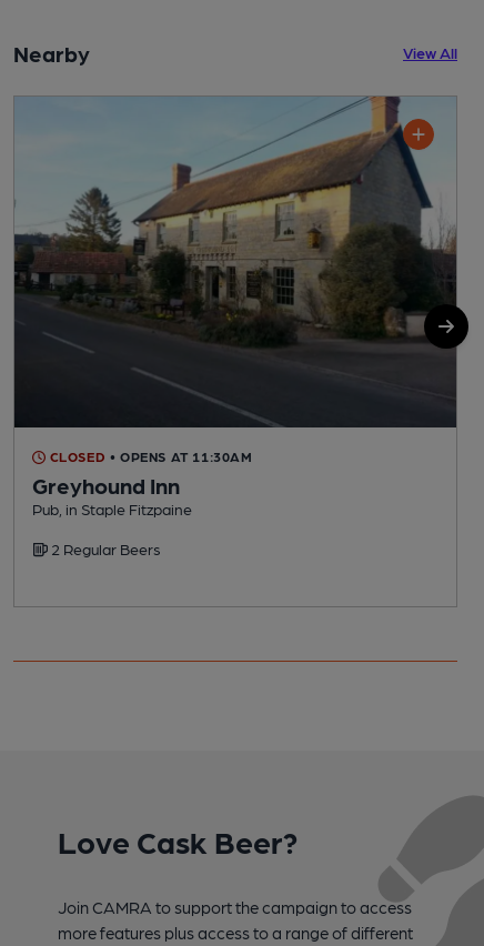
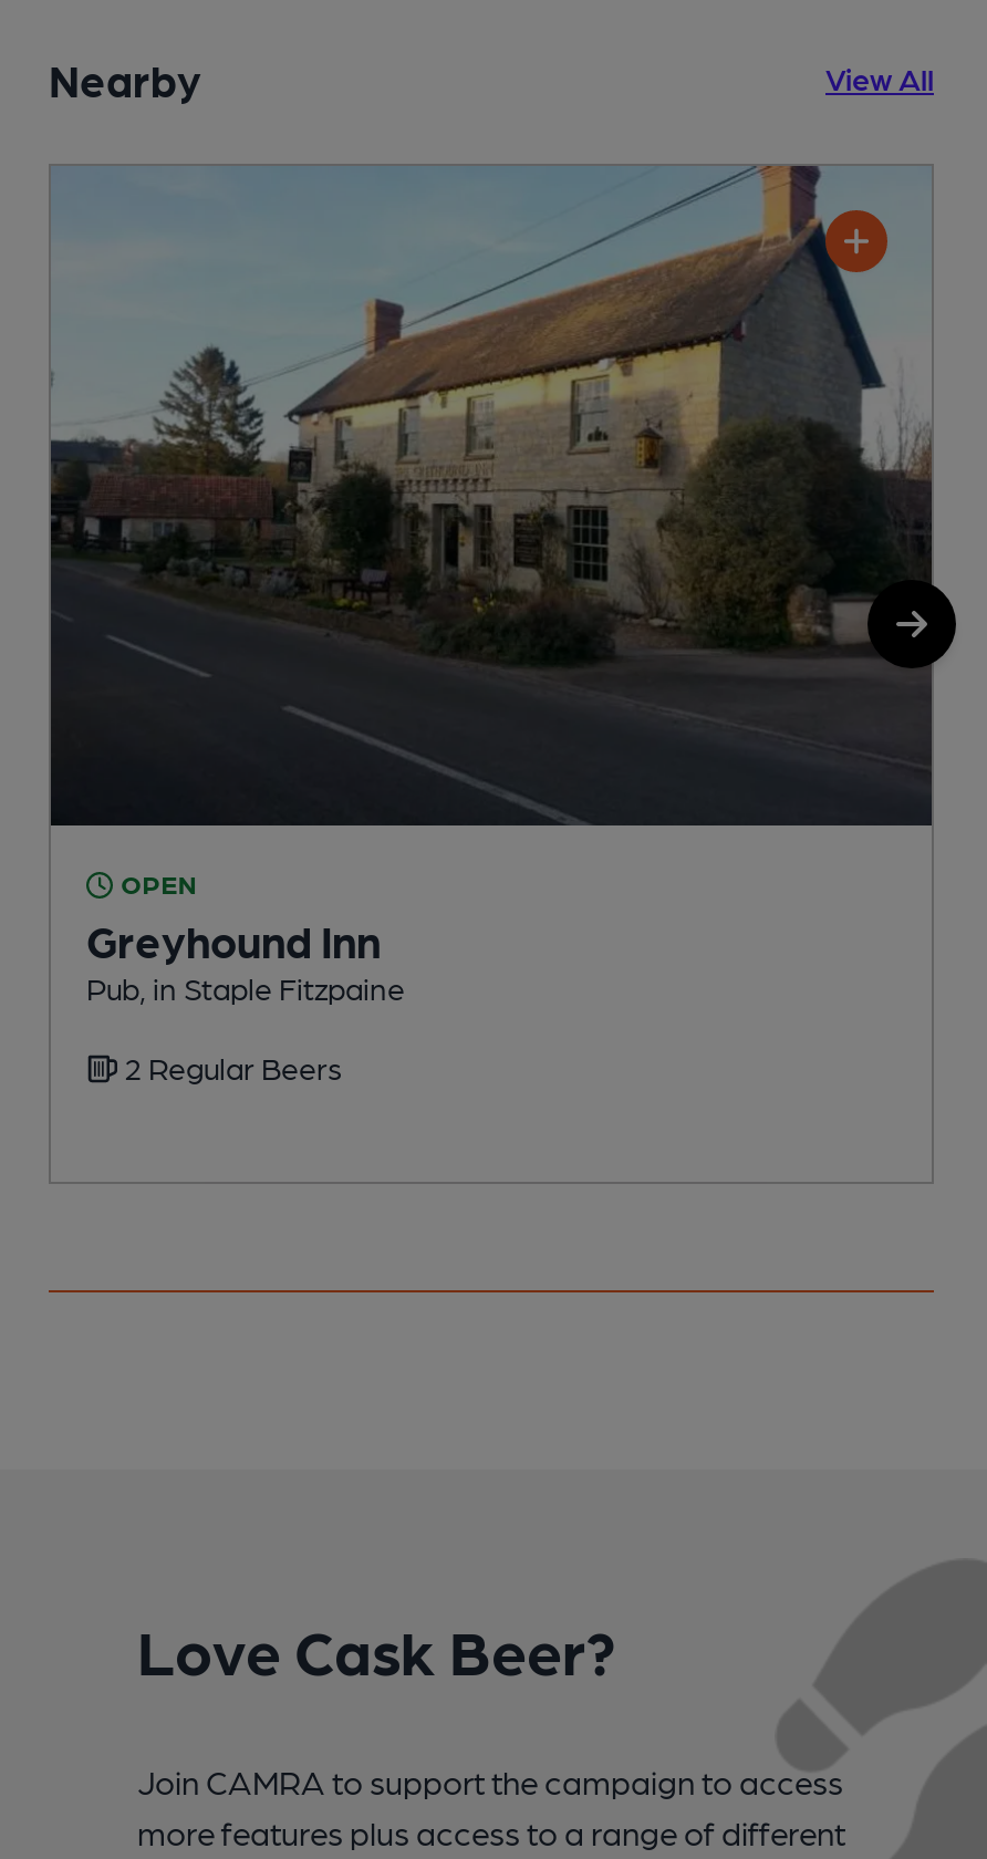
- CLOSED • OPENS AT 11:30AM
+ OPEN
